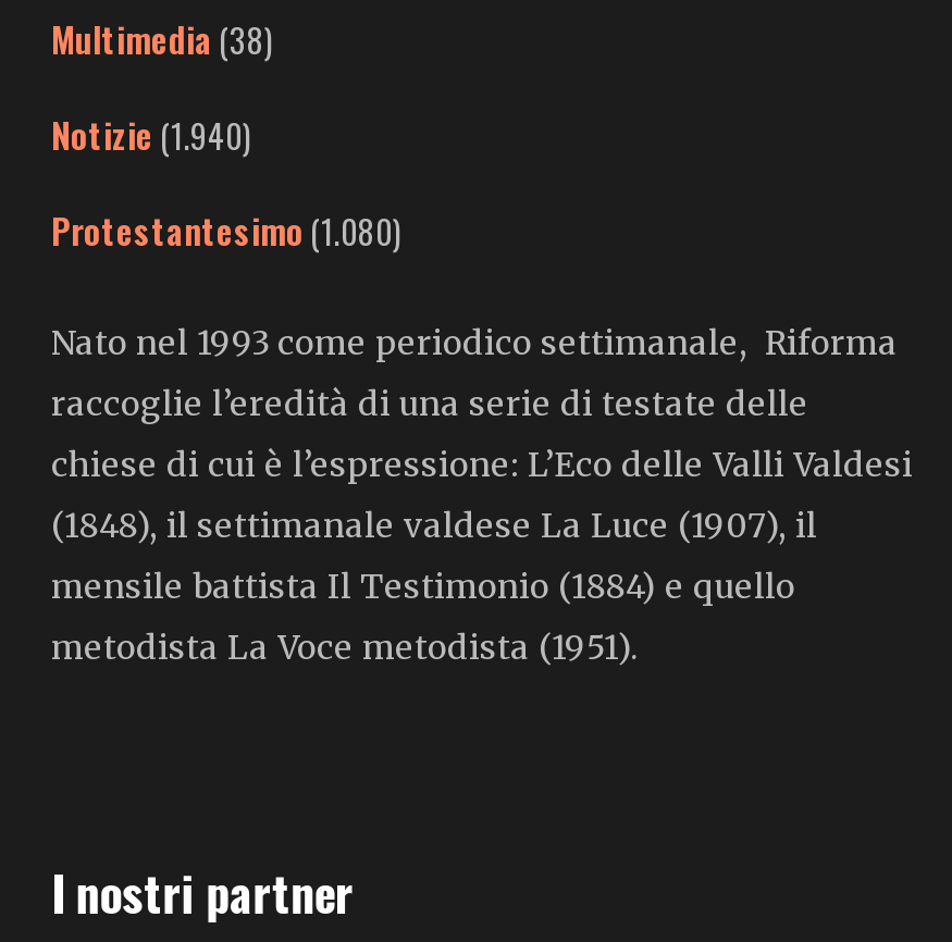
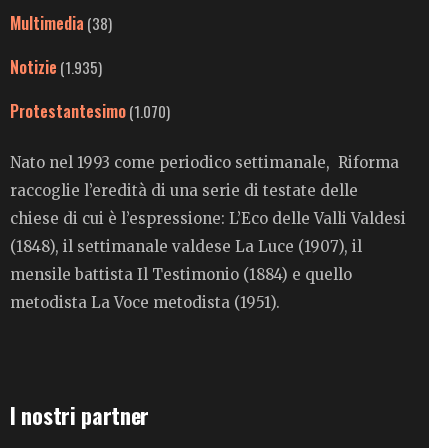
- Notizie (1.940)
+ Notizie (1.935)

- Protestantesimo (1.080)
+ Protestantesimo (1.070)
